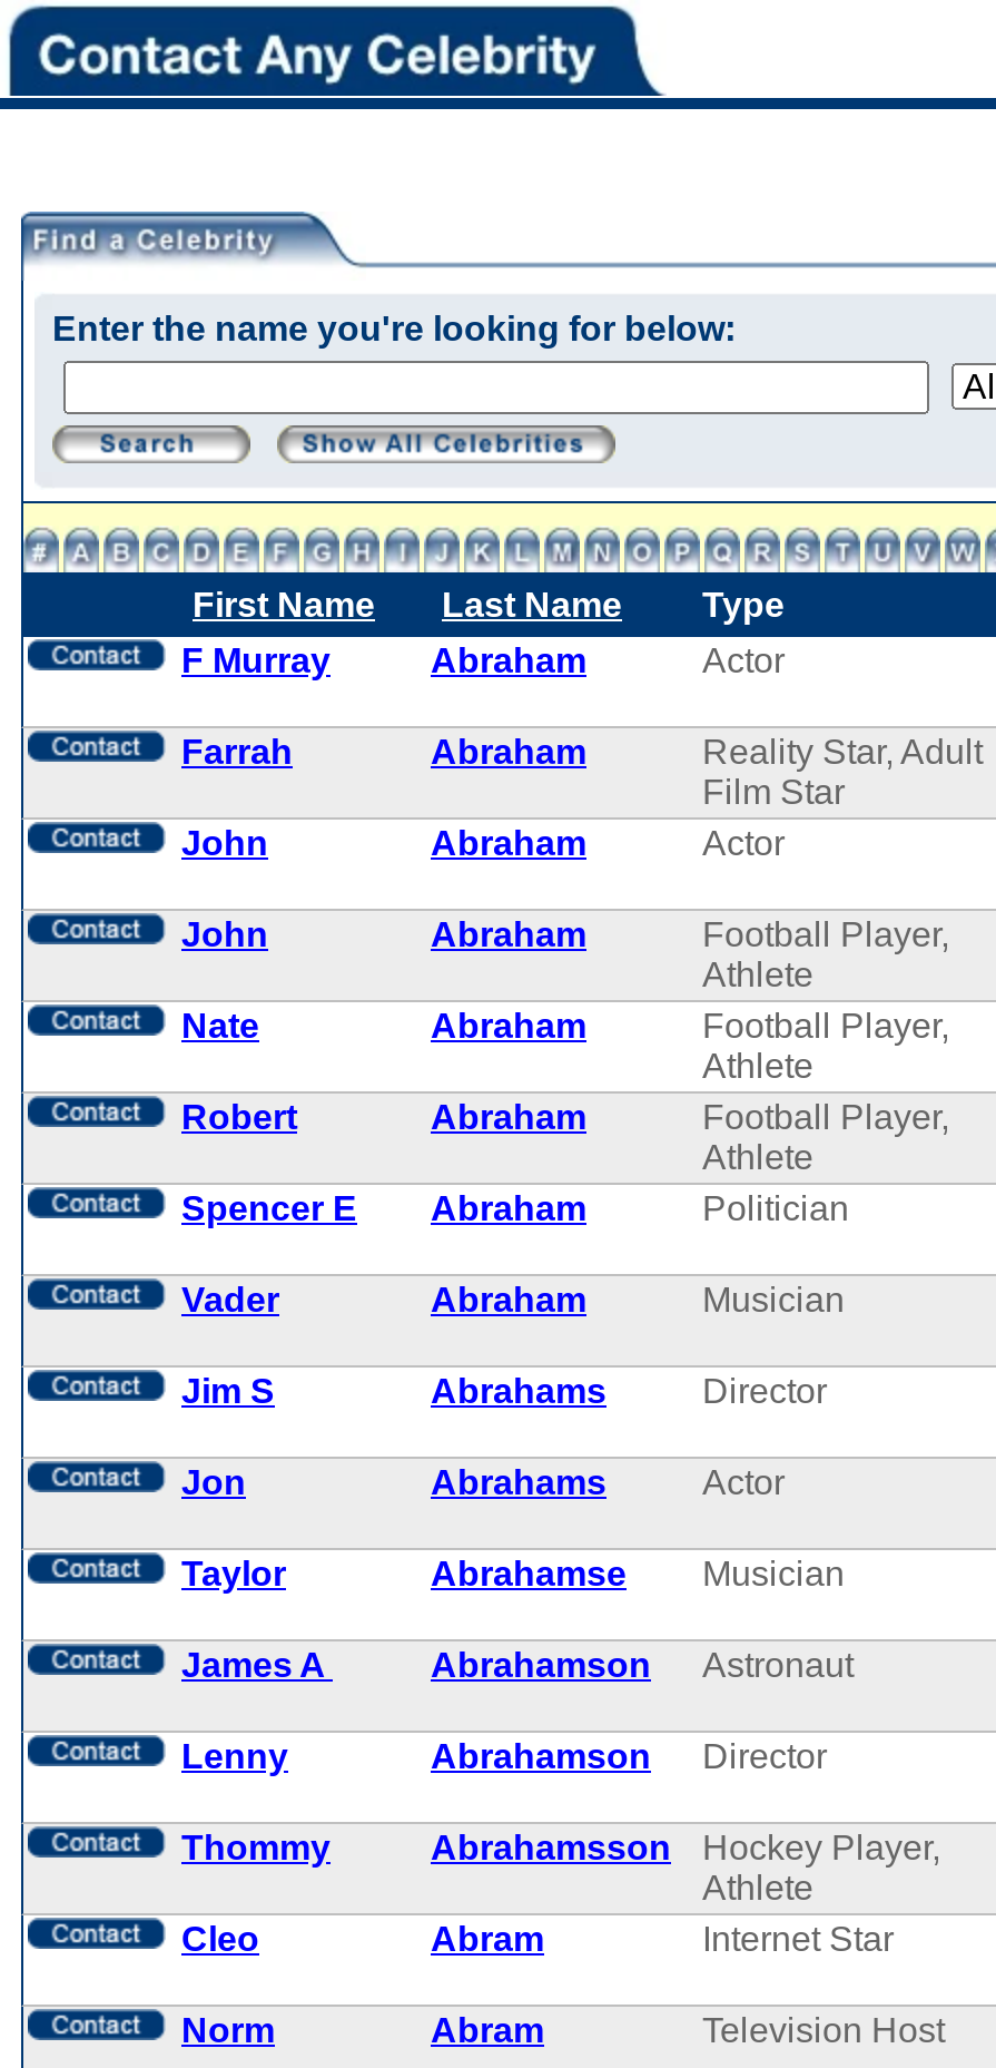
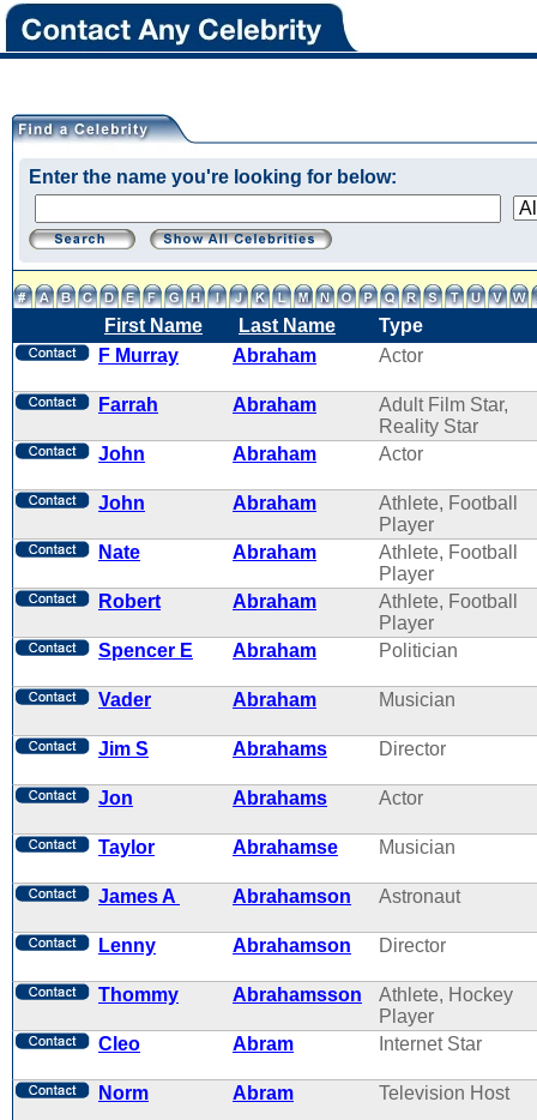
- Reality Star, Adult
- Film Star
+ Adult Film Star,
+ Reality Star

- Football Player,
- Athlete
+ Athlete, Football
+ Player

- Football Player,
- Athlete
+ Athlete, Football
+ Player

- Football Player,
- Athlete
+ Athlete, Football
+ Player

- Hockey Player,
- Athlete
+ Athlete, Hockey
+ Player
